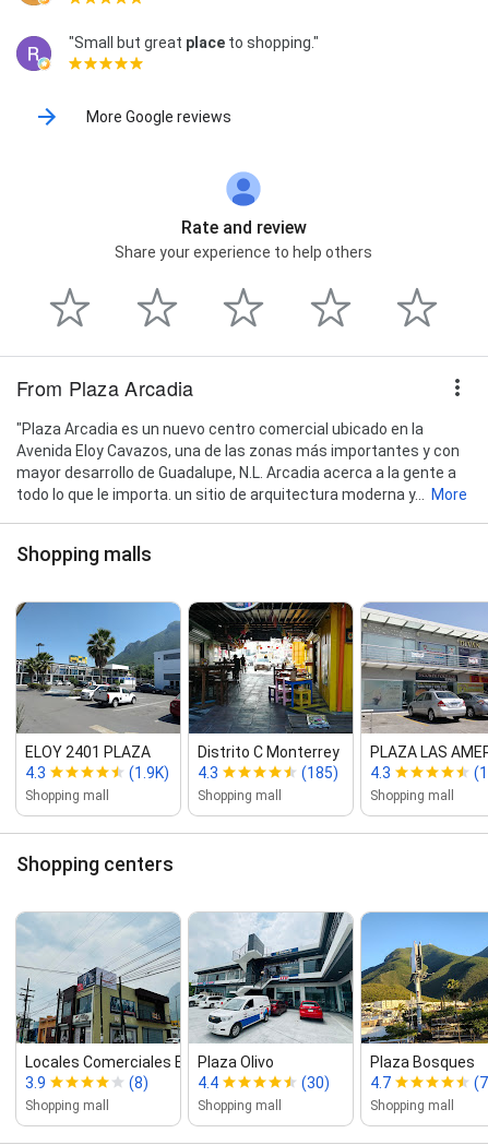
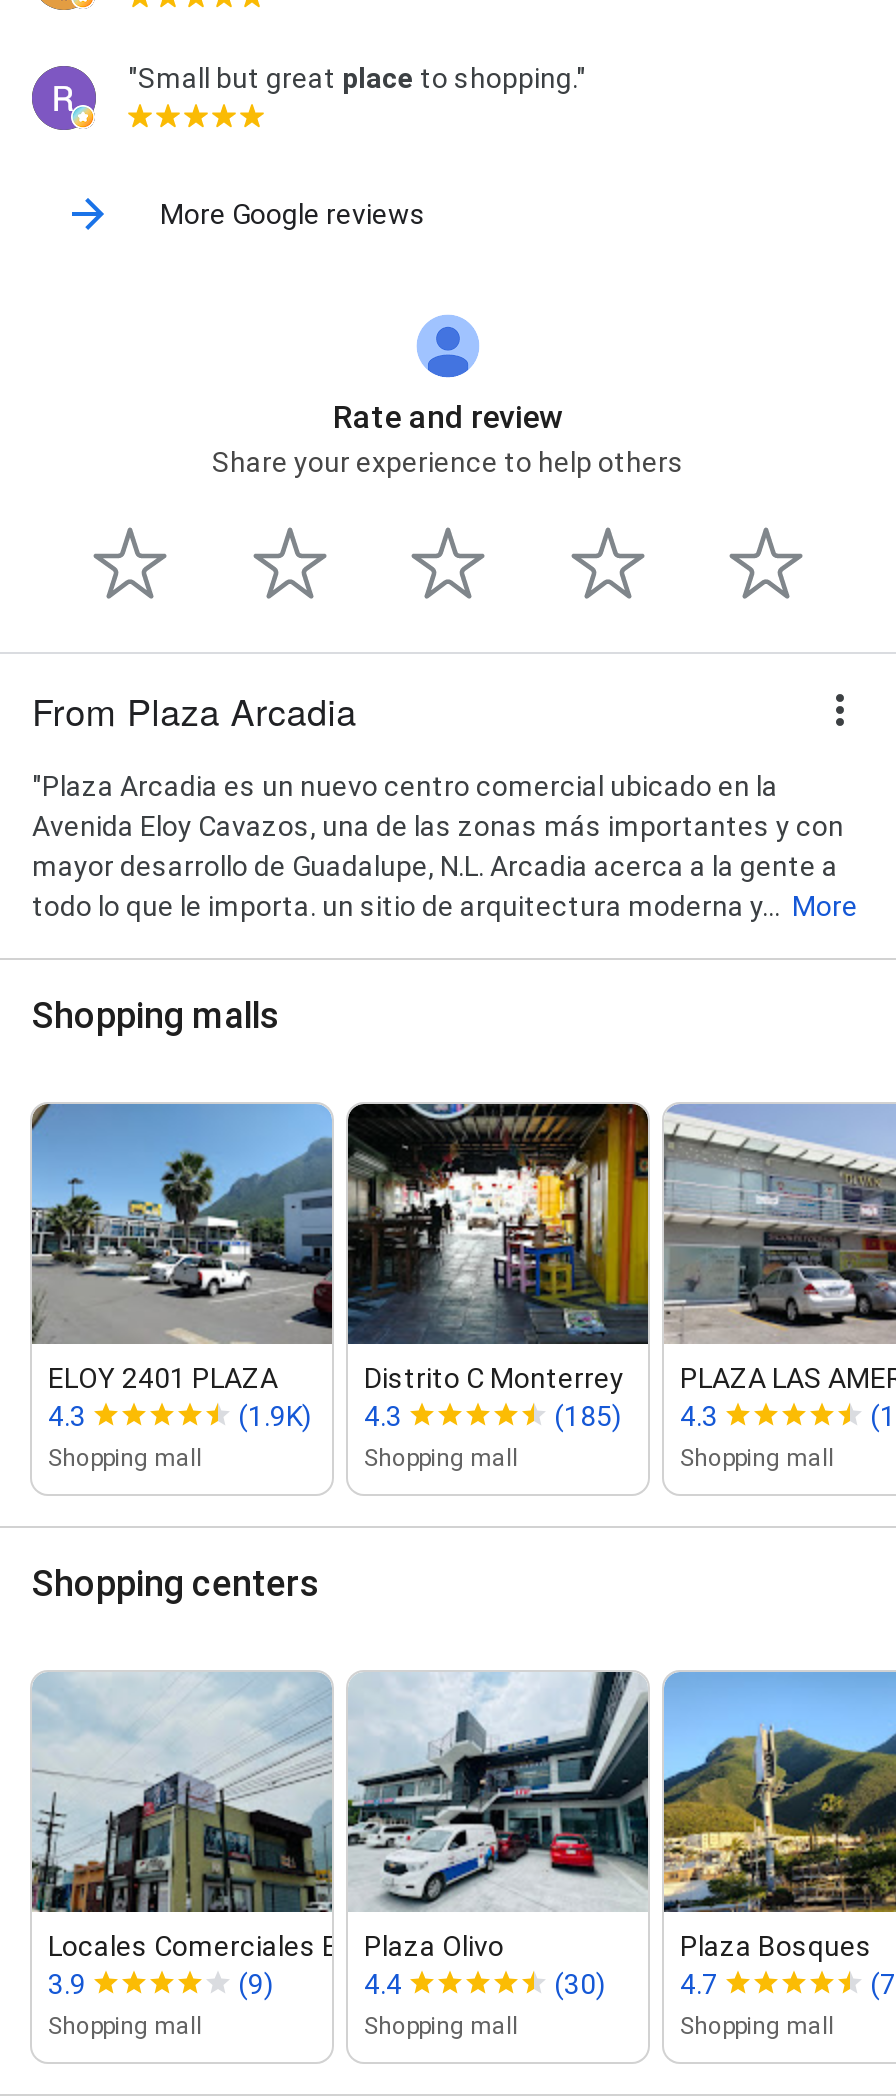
- (8)
+ (9)
